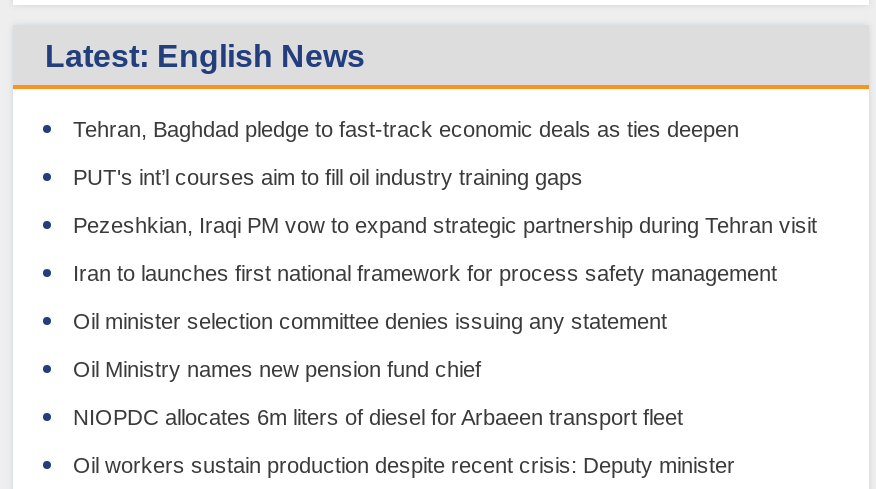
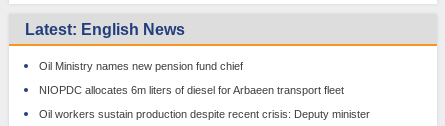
- Tehran, Baghdad pledge to fast-track economic deals as ties deepen
- PUT's int’l courses aim to fill oil industry training gaps
- Pezeshkian, Iraqi PM vow to expand strategic partnership during Tehran visit
- Iran to launches first national framework for process safety management
- Oil minister selection committee denies issuing any statement
